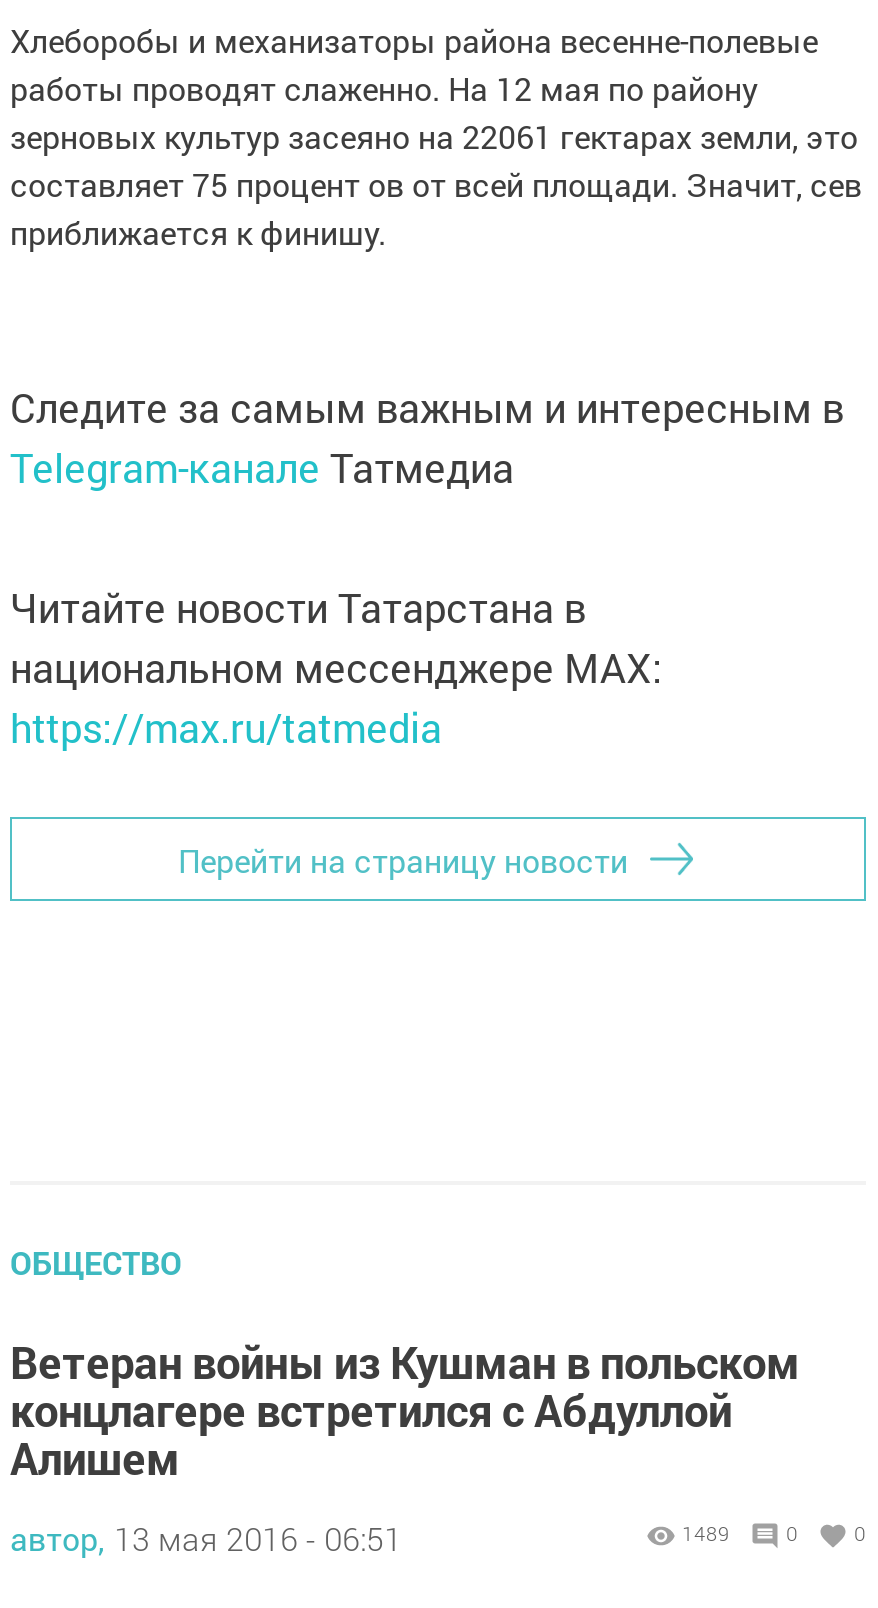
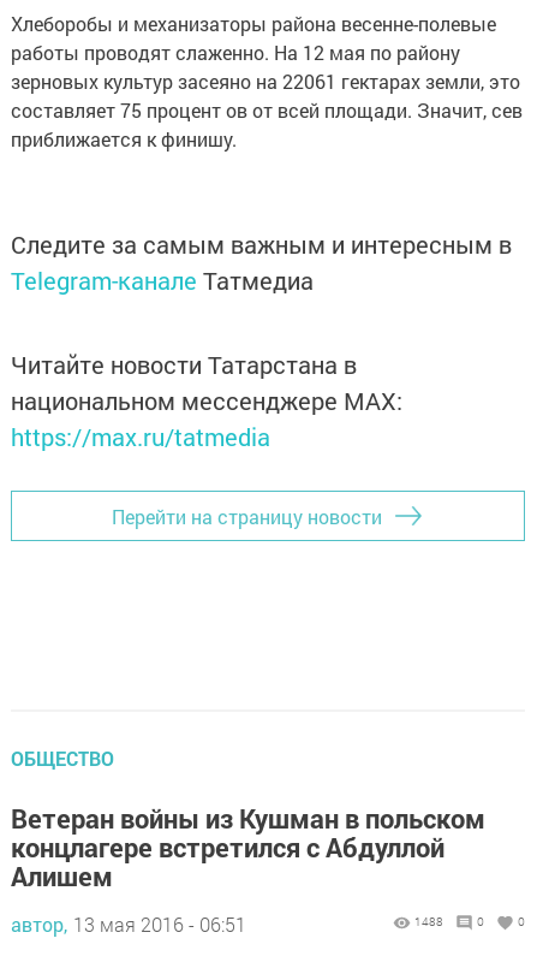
- 1489
+ 1488
